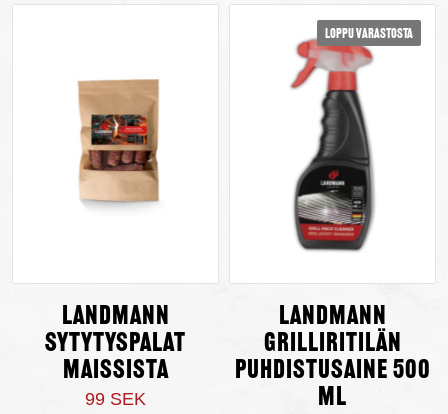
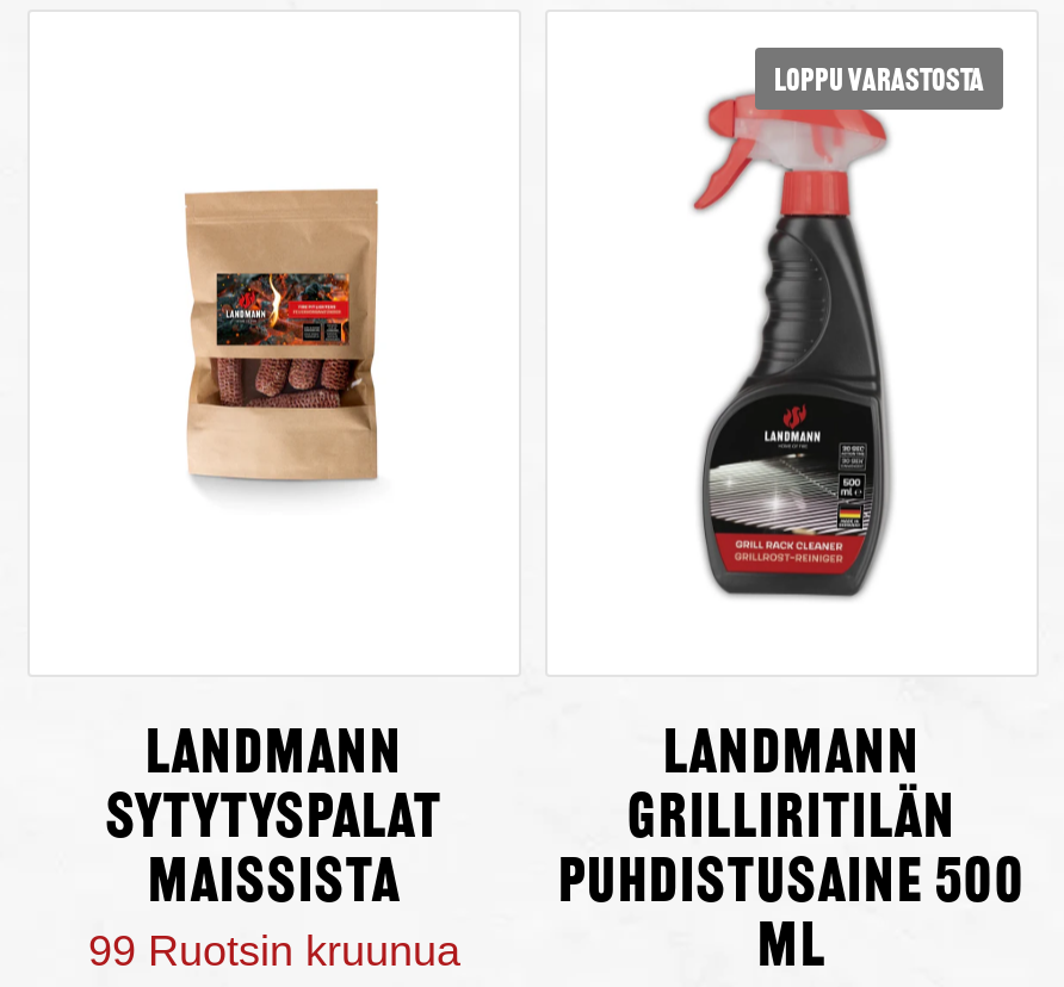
- 99 SEK
+ 99 Ruotsin kruunua
